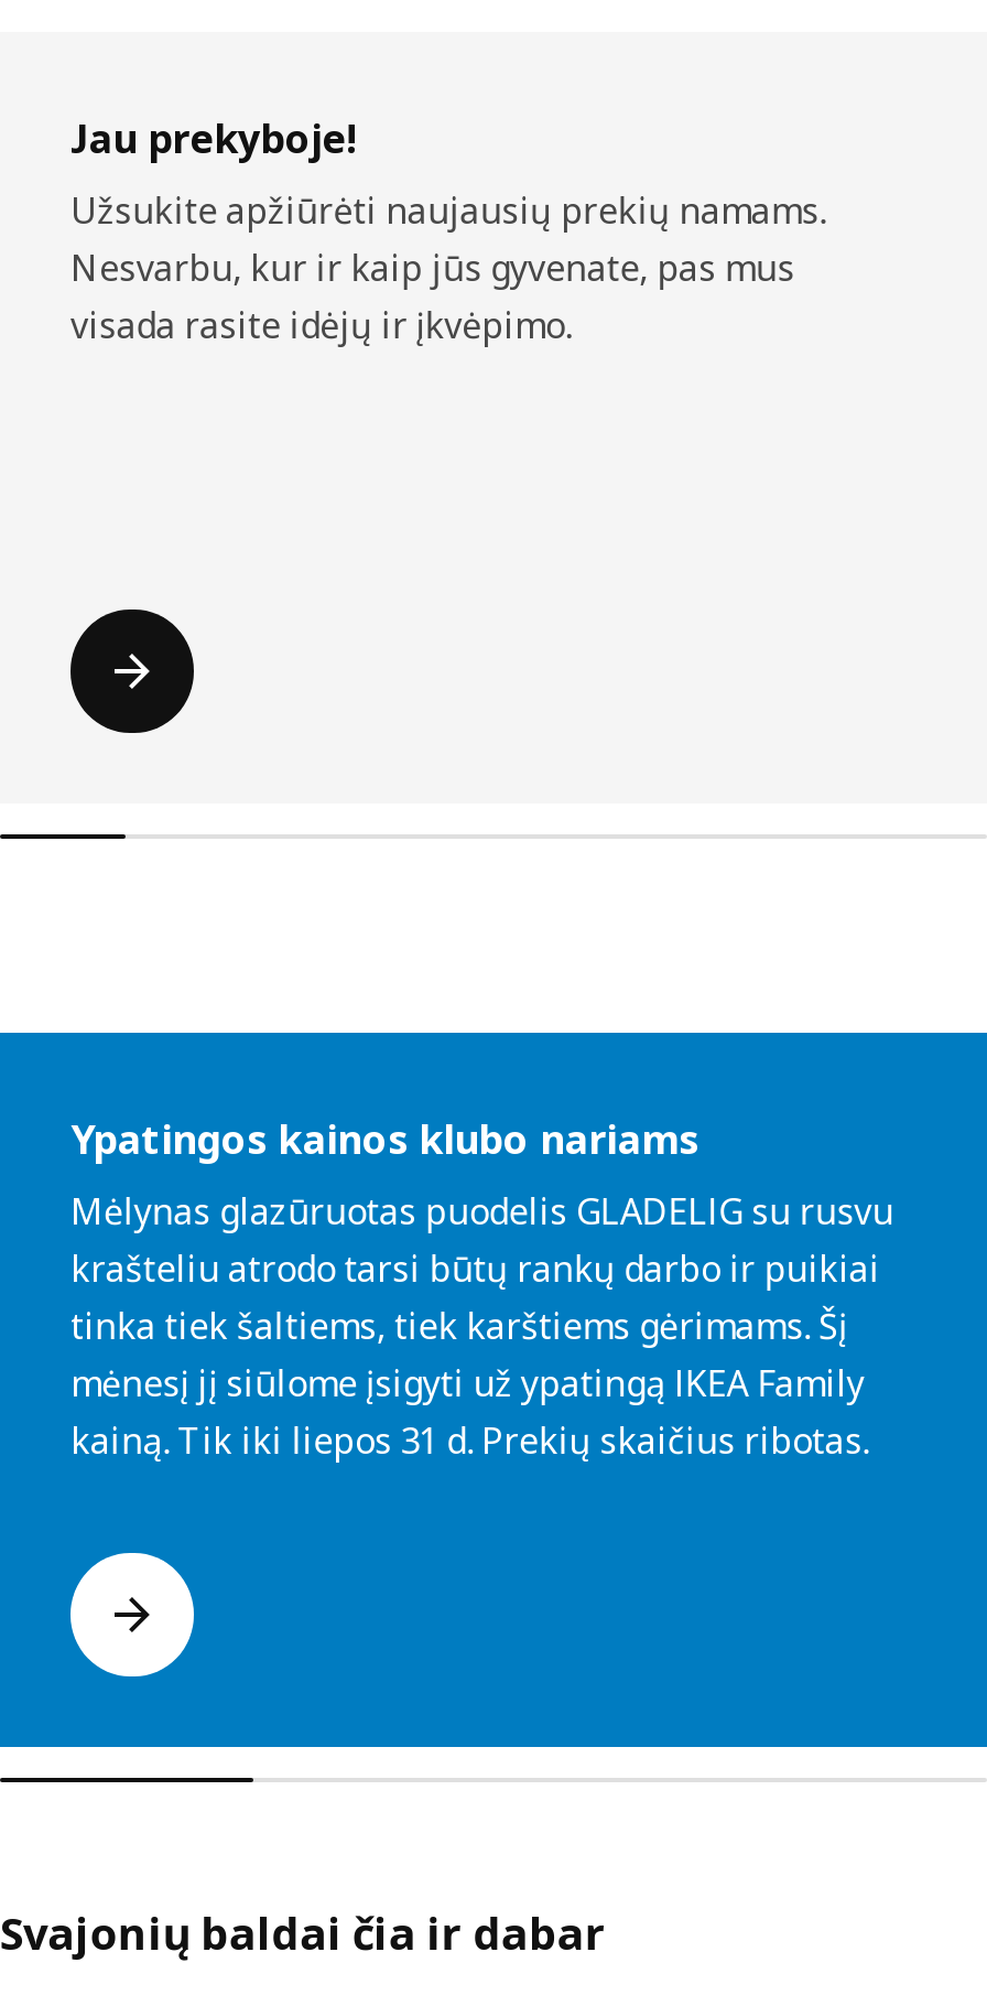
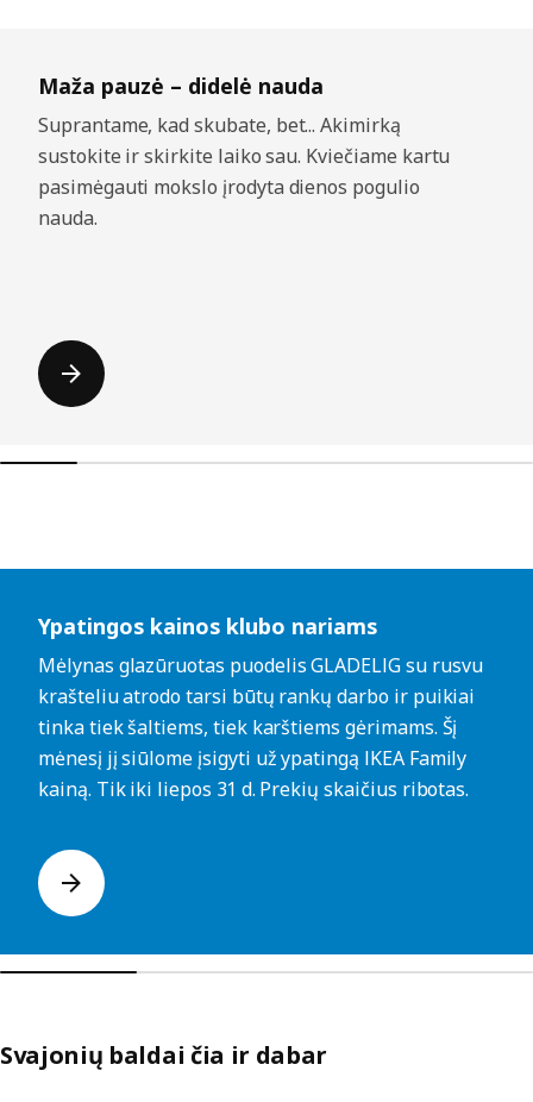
- Jau prekyboje!
- Užsukite apžiūrėti naujausių prekių namams.
- Nesvarbu, kur ir kaip jūs gyvenate, pas mus
- visada rasite idėjų ir įkvėpimo.
+ Maža pauzė – didelė nauda
+ Suprantame, kad skubate, bet... Akimirką
+ sustokite ir skirkite laiko sau. Kviečiame kartu
+ pasimėgauti mokslo įrodyta dienos pogulio
+ nauda.
